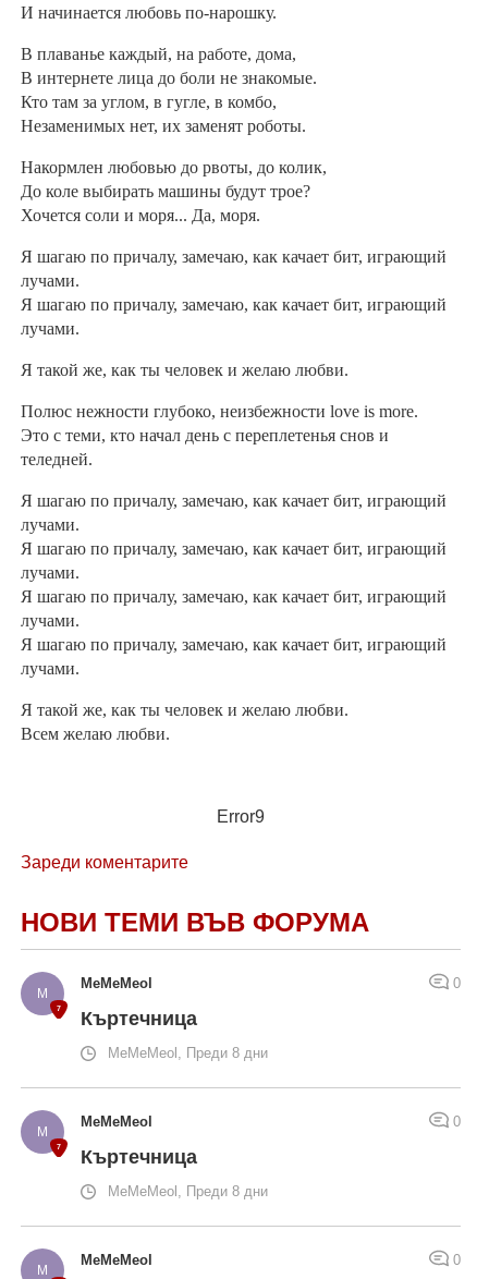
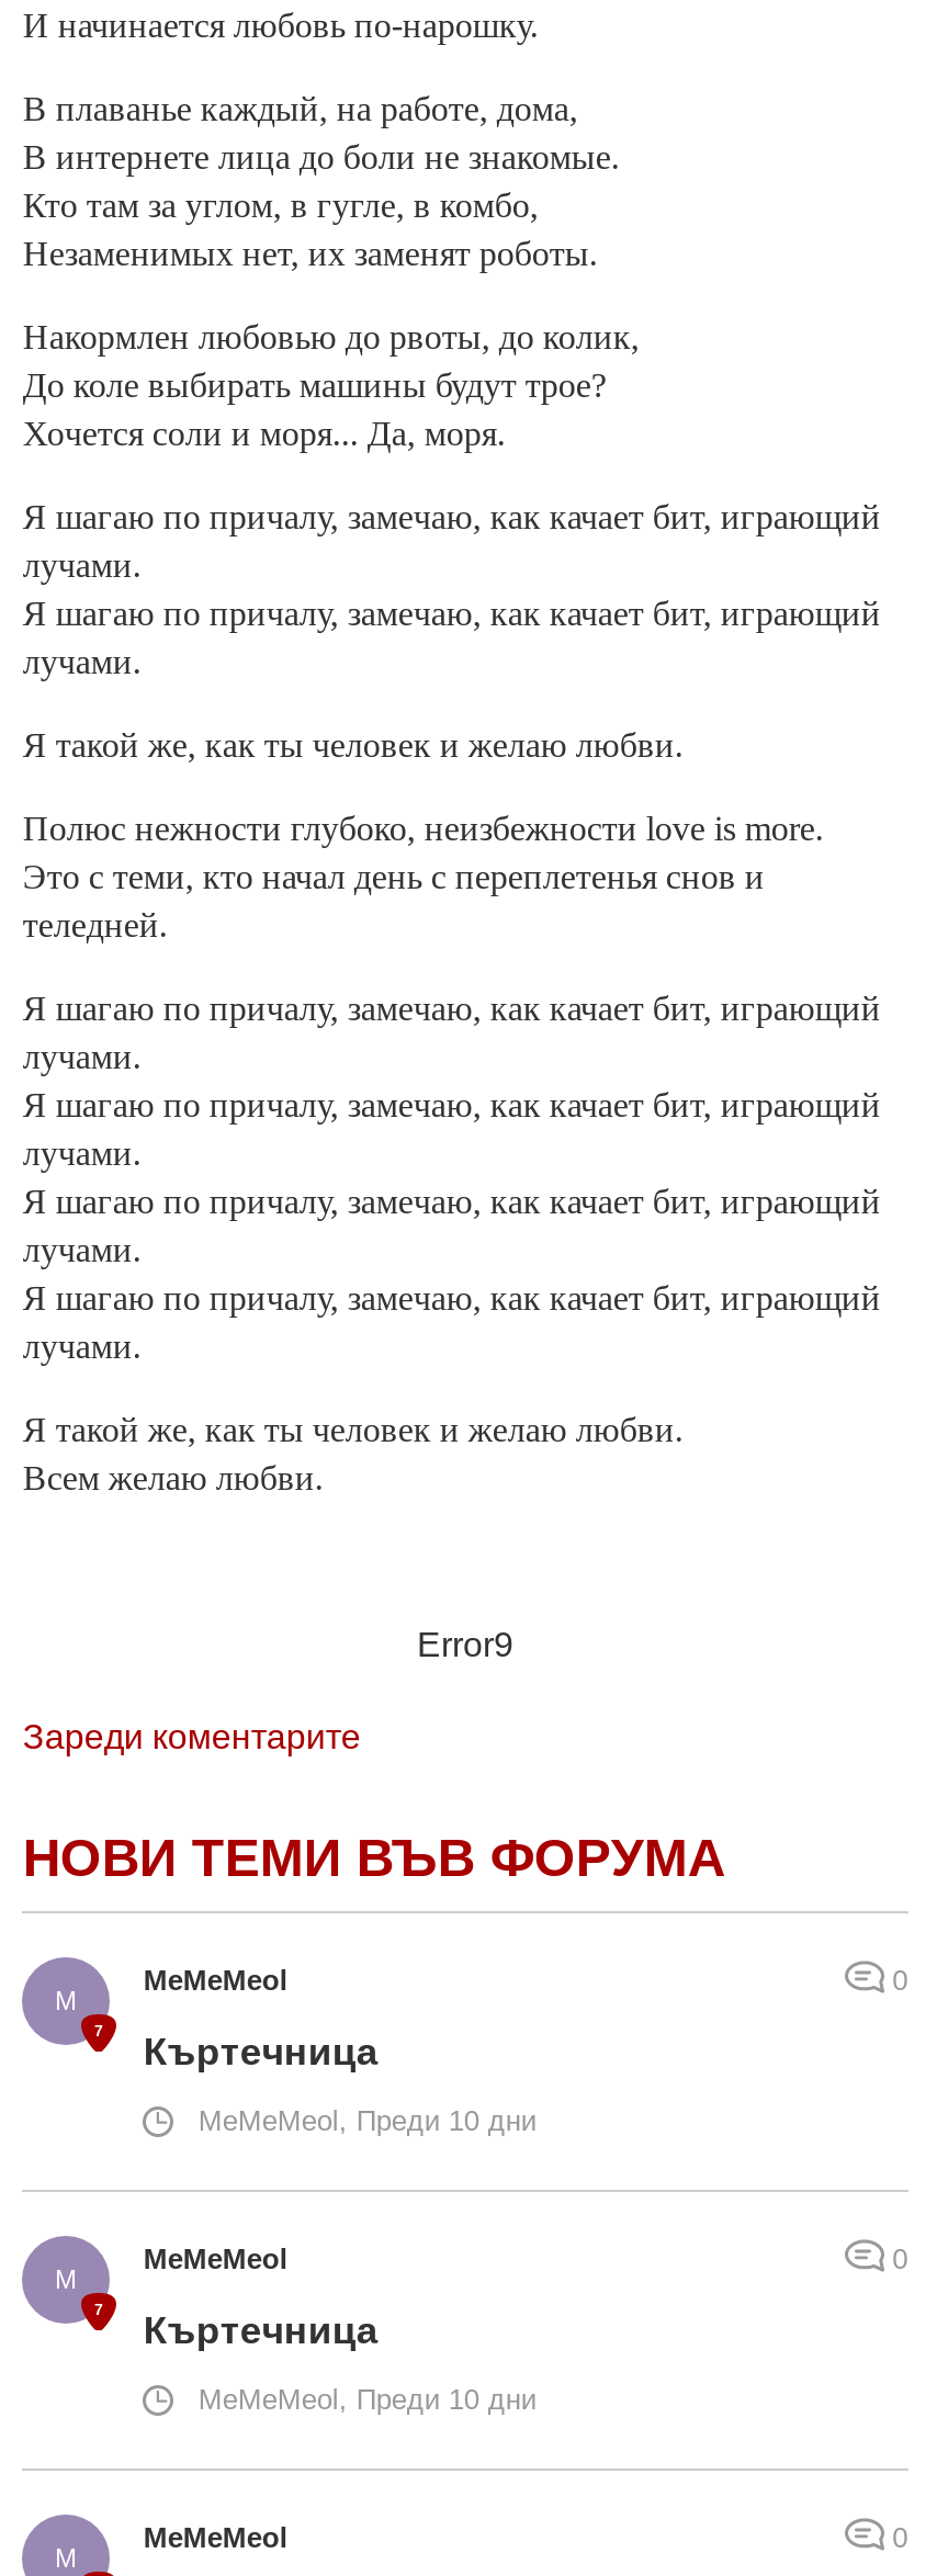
- MeMeMeol, Преди 8 дни
+ MeMeMeol, Преди 10 дни

- MeMeMeol, Преди 8 дни
+ MeMeMeol, Преди 10 дни
